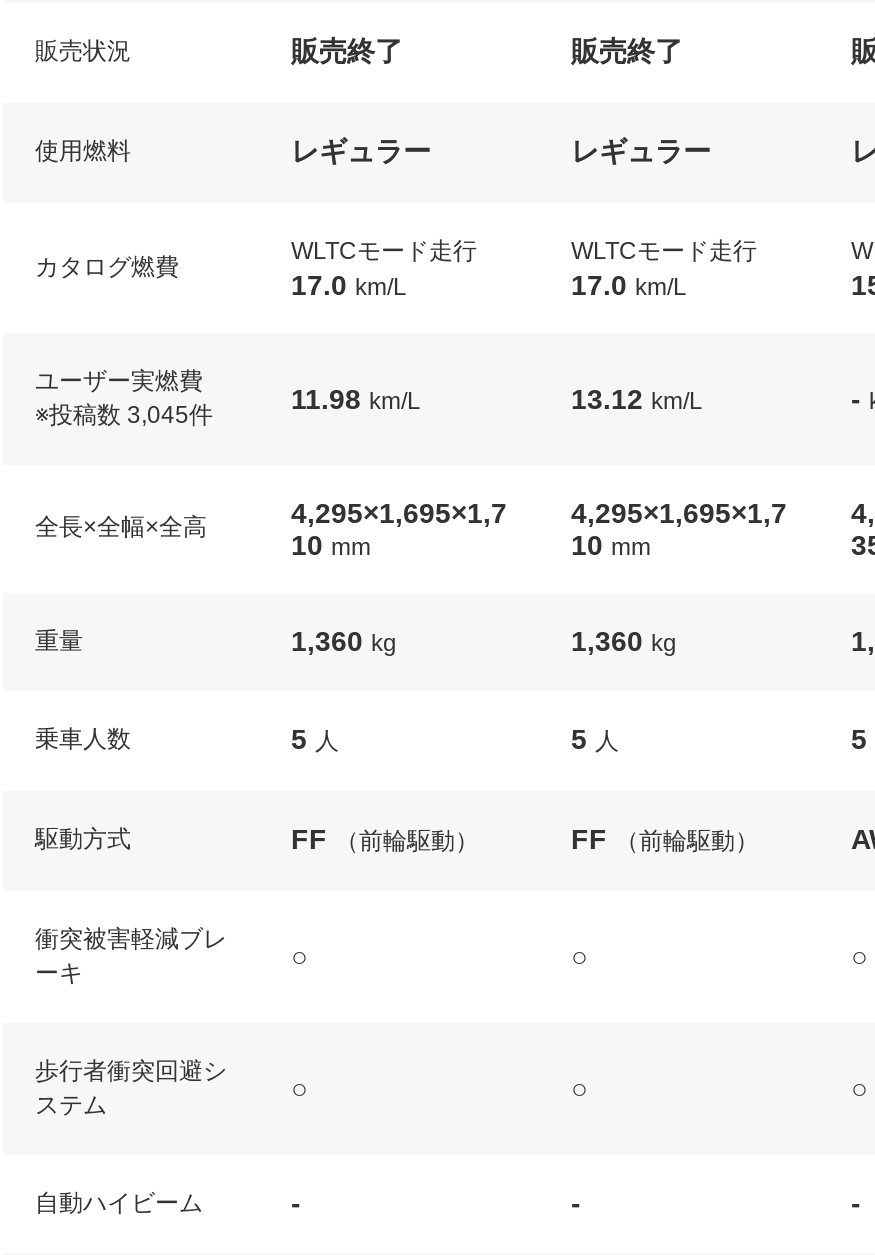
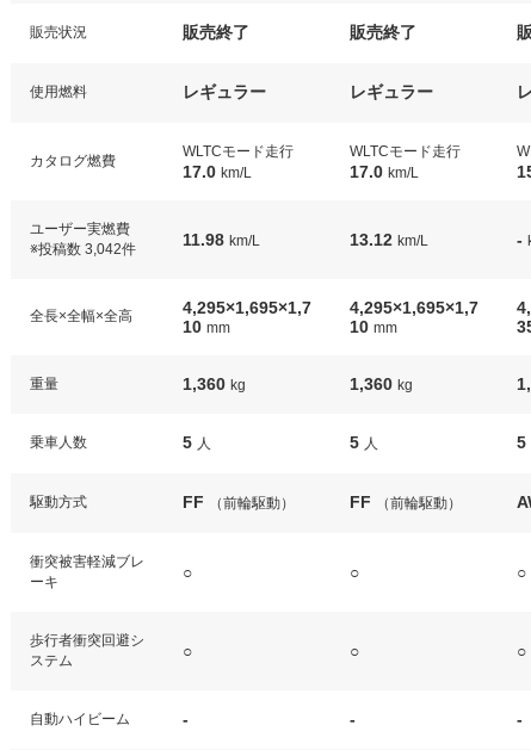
- ※投稿数 3,045件
+ ※投稿数 3,042件
